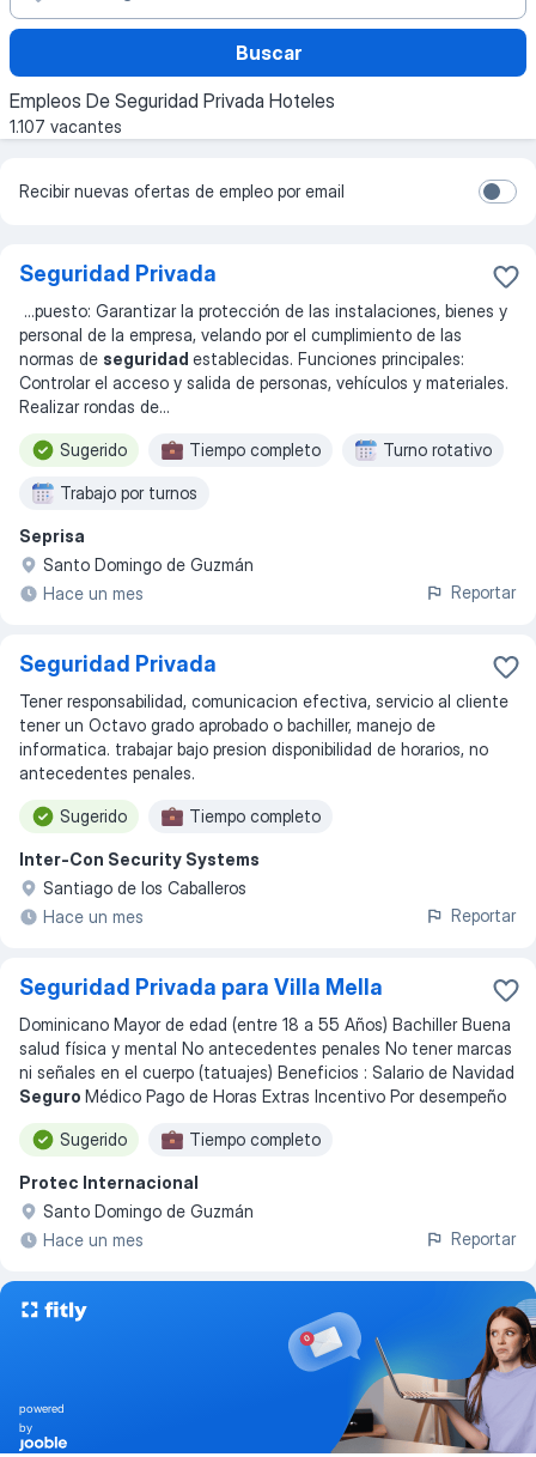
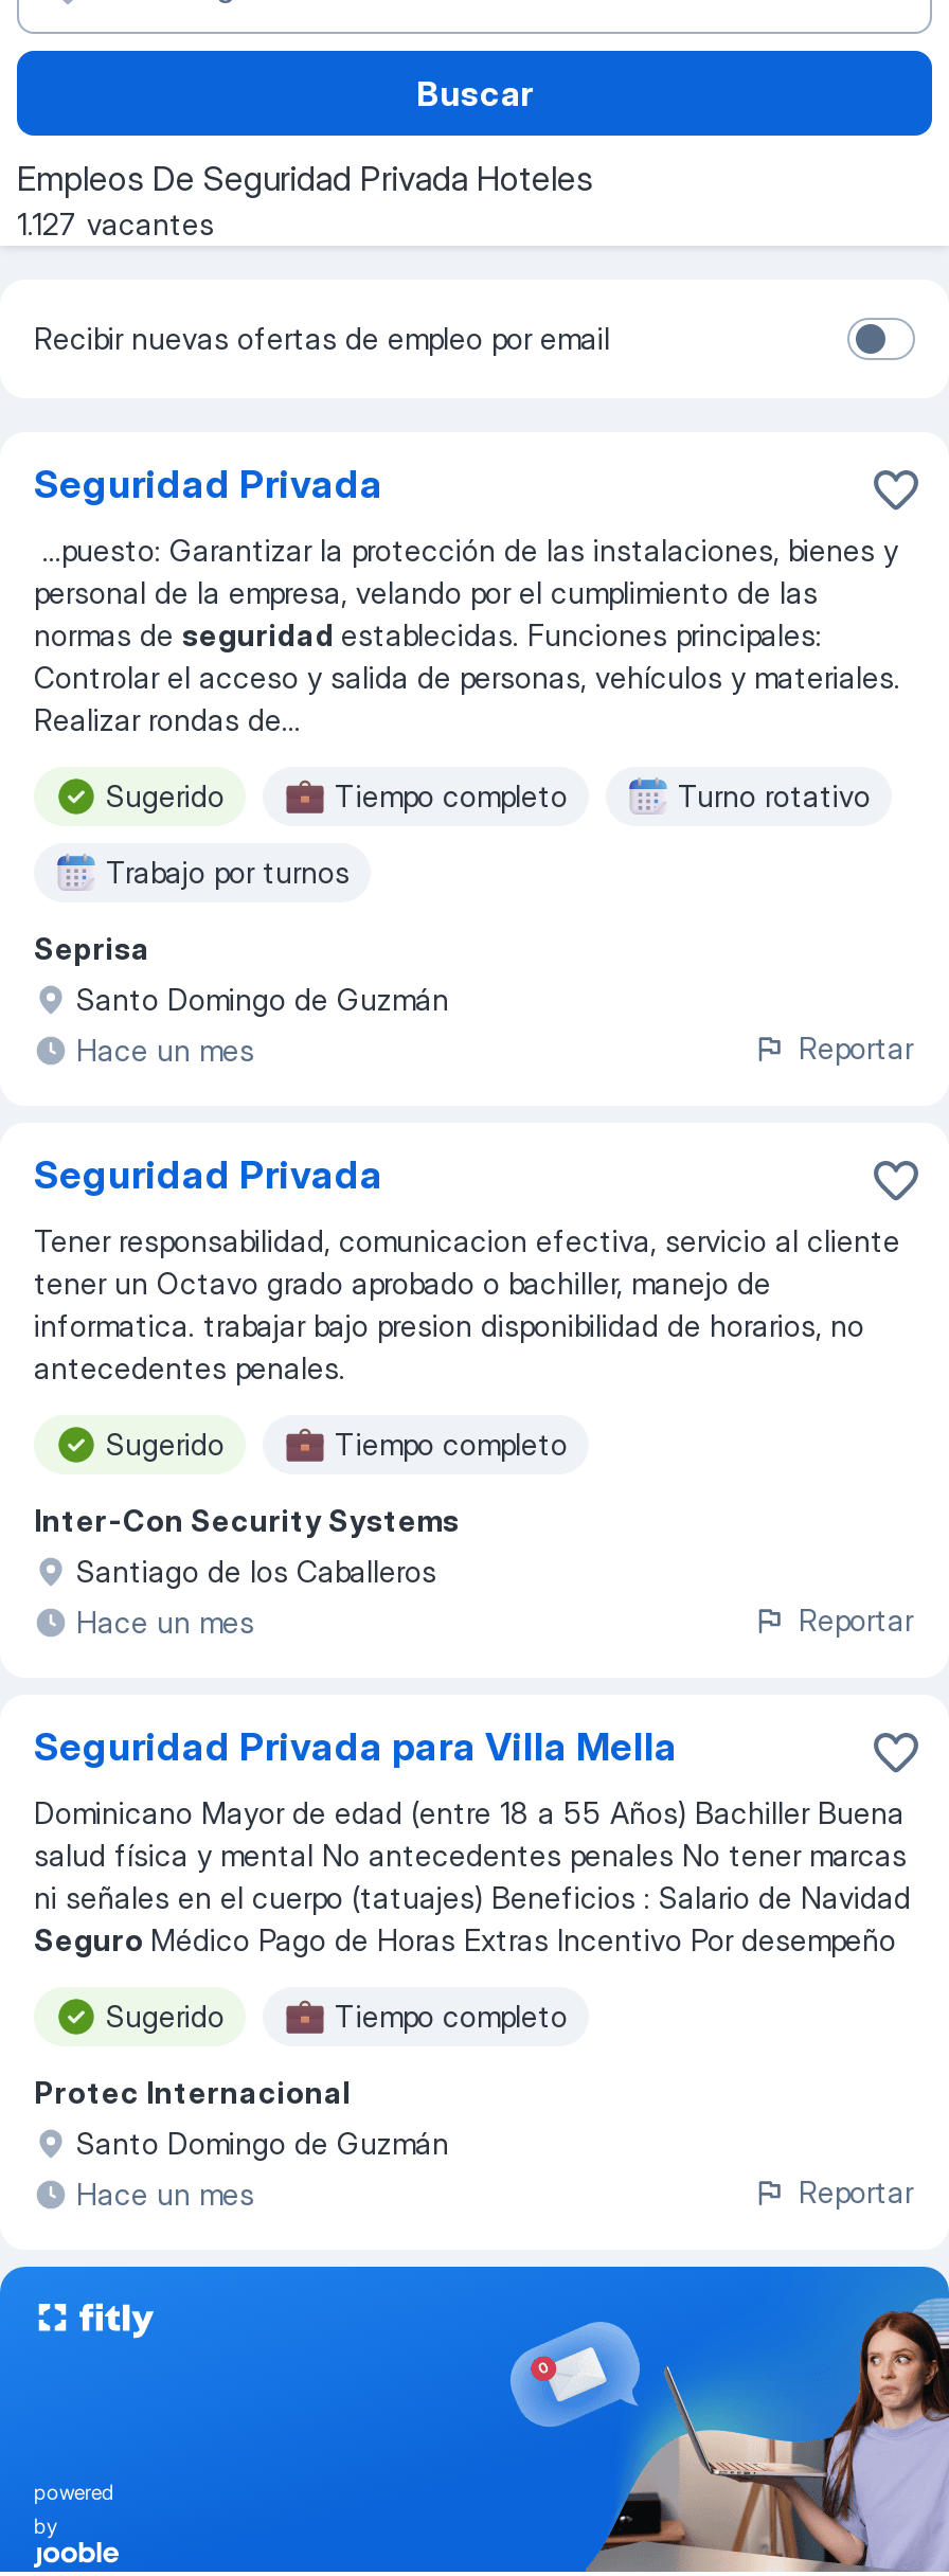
- 1.107 vacantes
+ 1.127 vacantes
